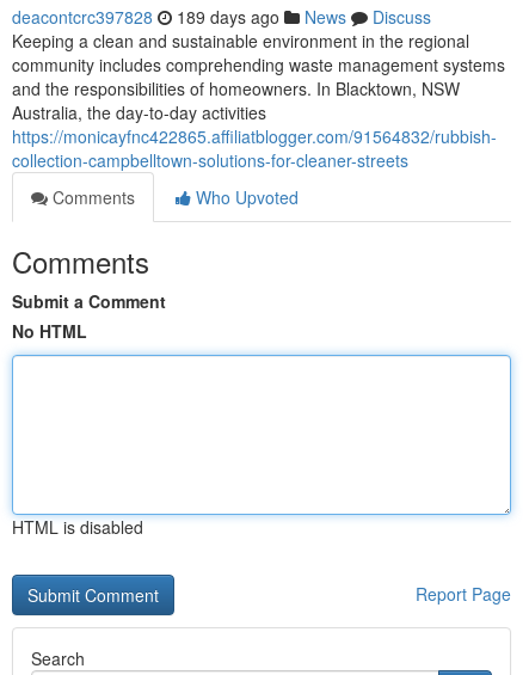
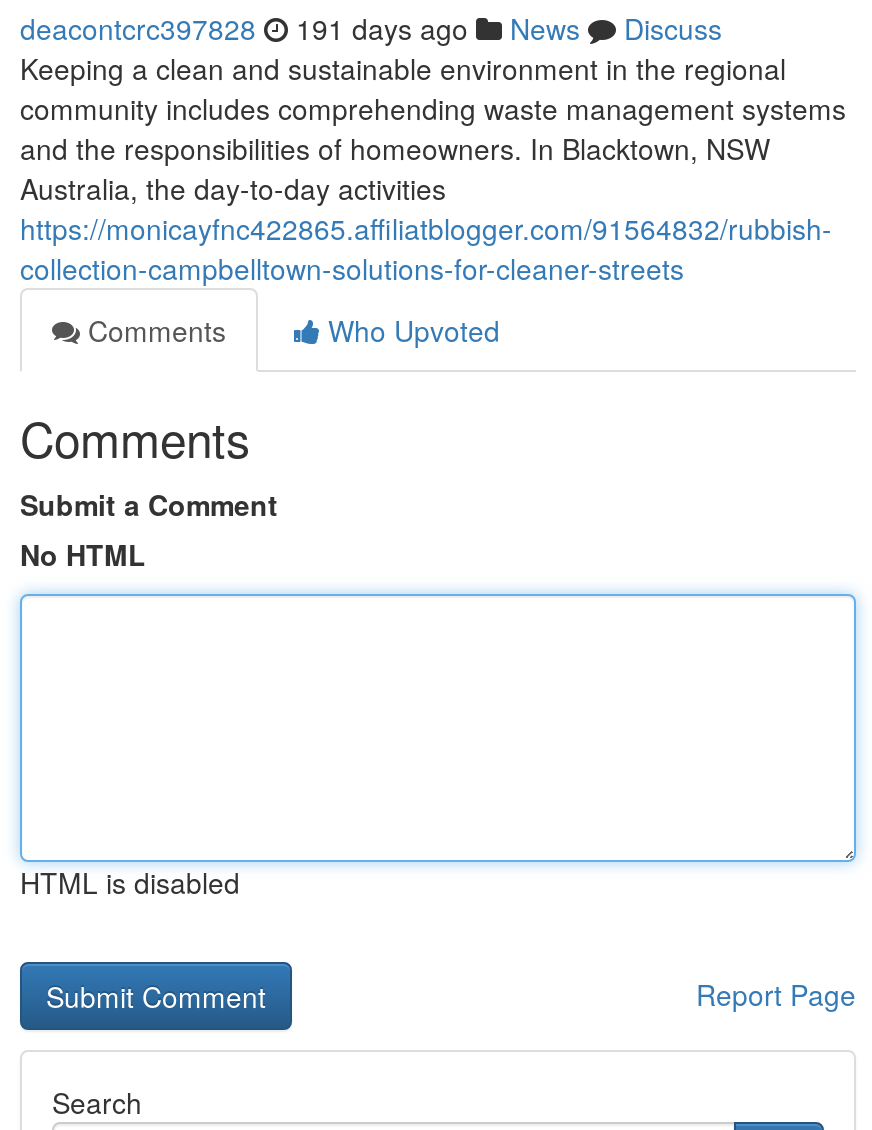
- deacontcrc397828 189 days ago News Discuss
+ deacontcrc397828 191 days ago News Discuss
